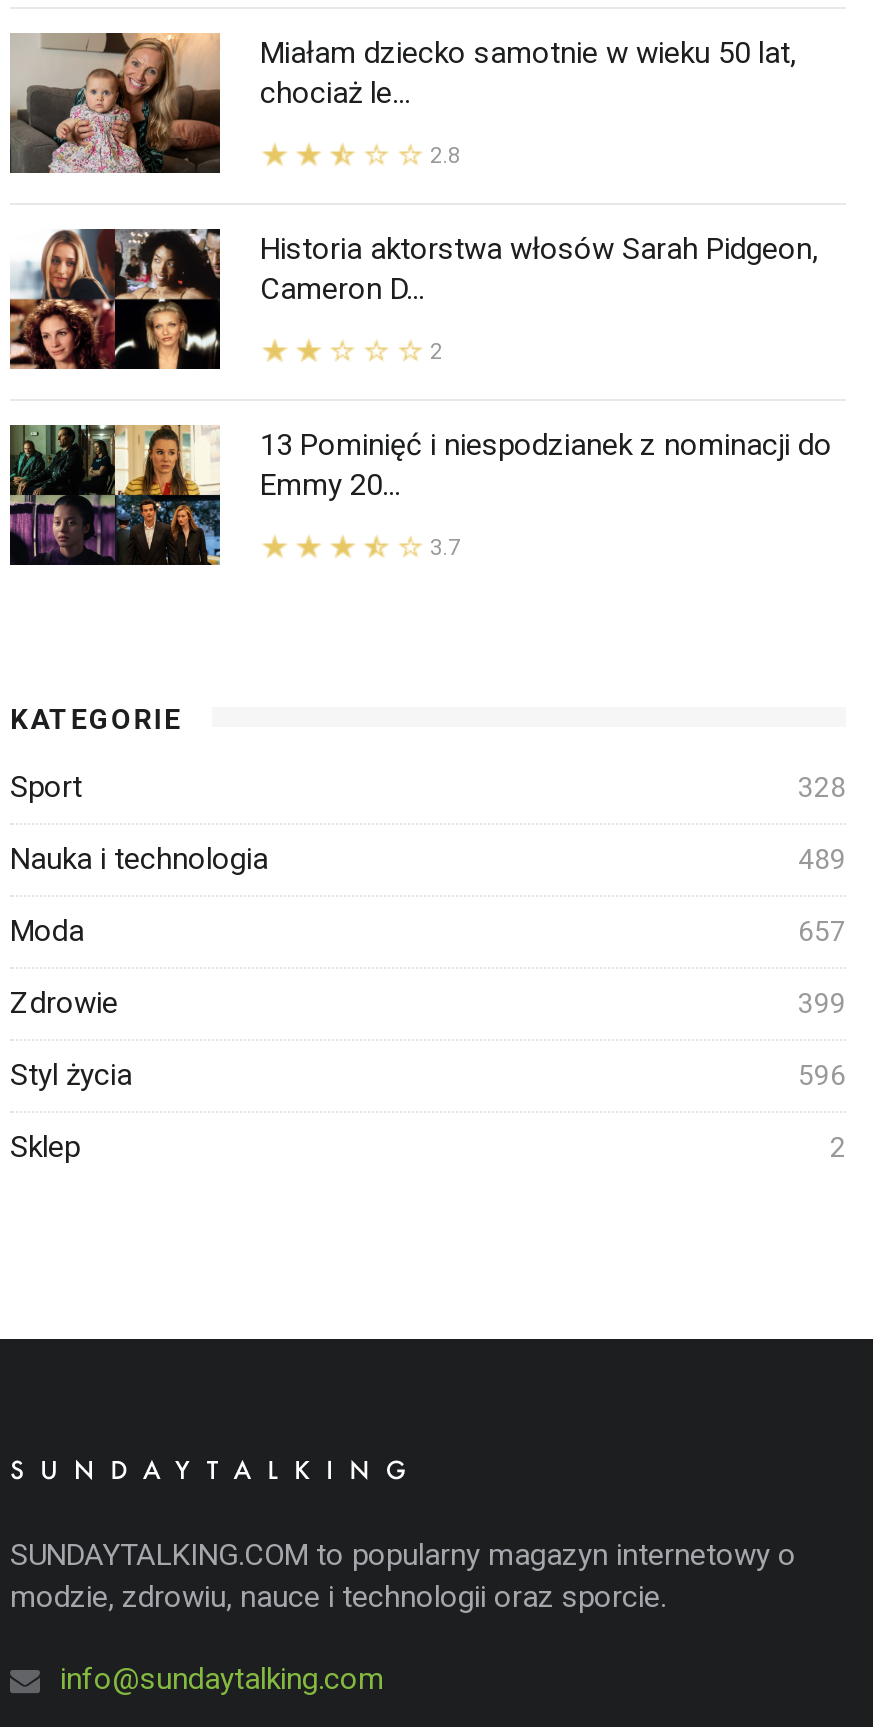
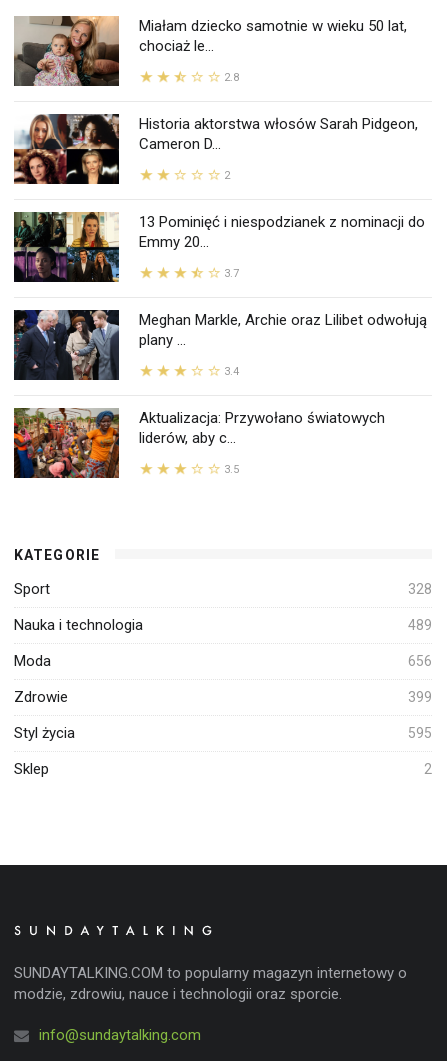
+ [image]
+ Meghan Markle, Archie oraz Lilibet odwołują
+ plany ...
+ 3.4
+ Aktualizacja: Przywołano światowych
+ liderów, aby c...
+ 3.5

+ [image]

- 657
+ 656

- 596
+ 595
